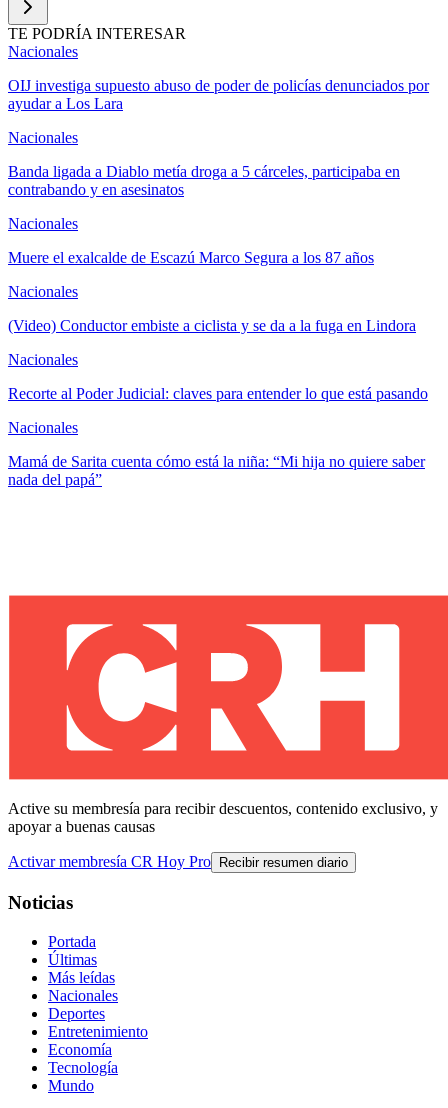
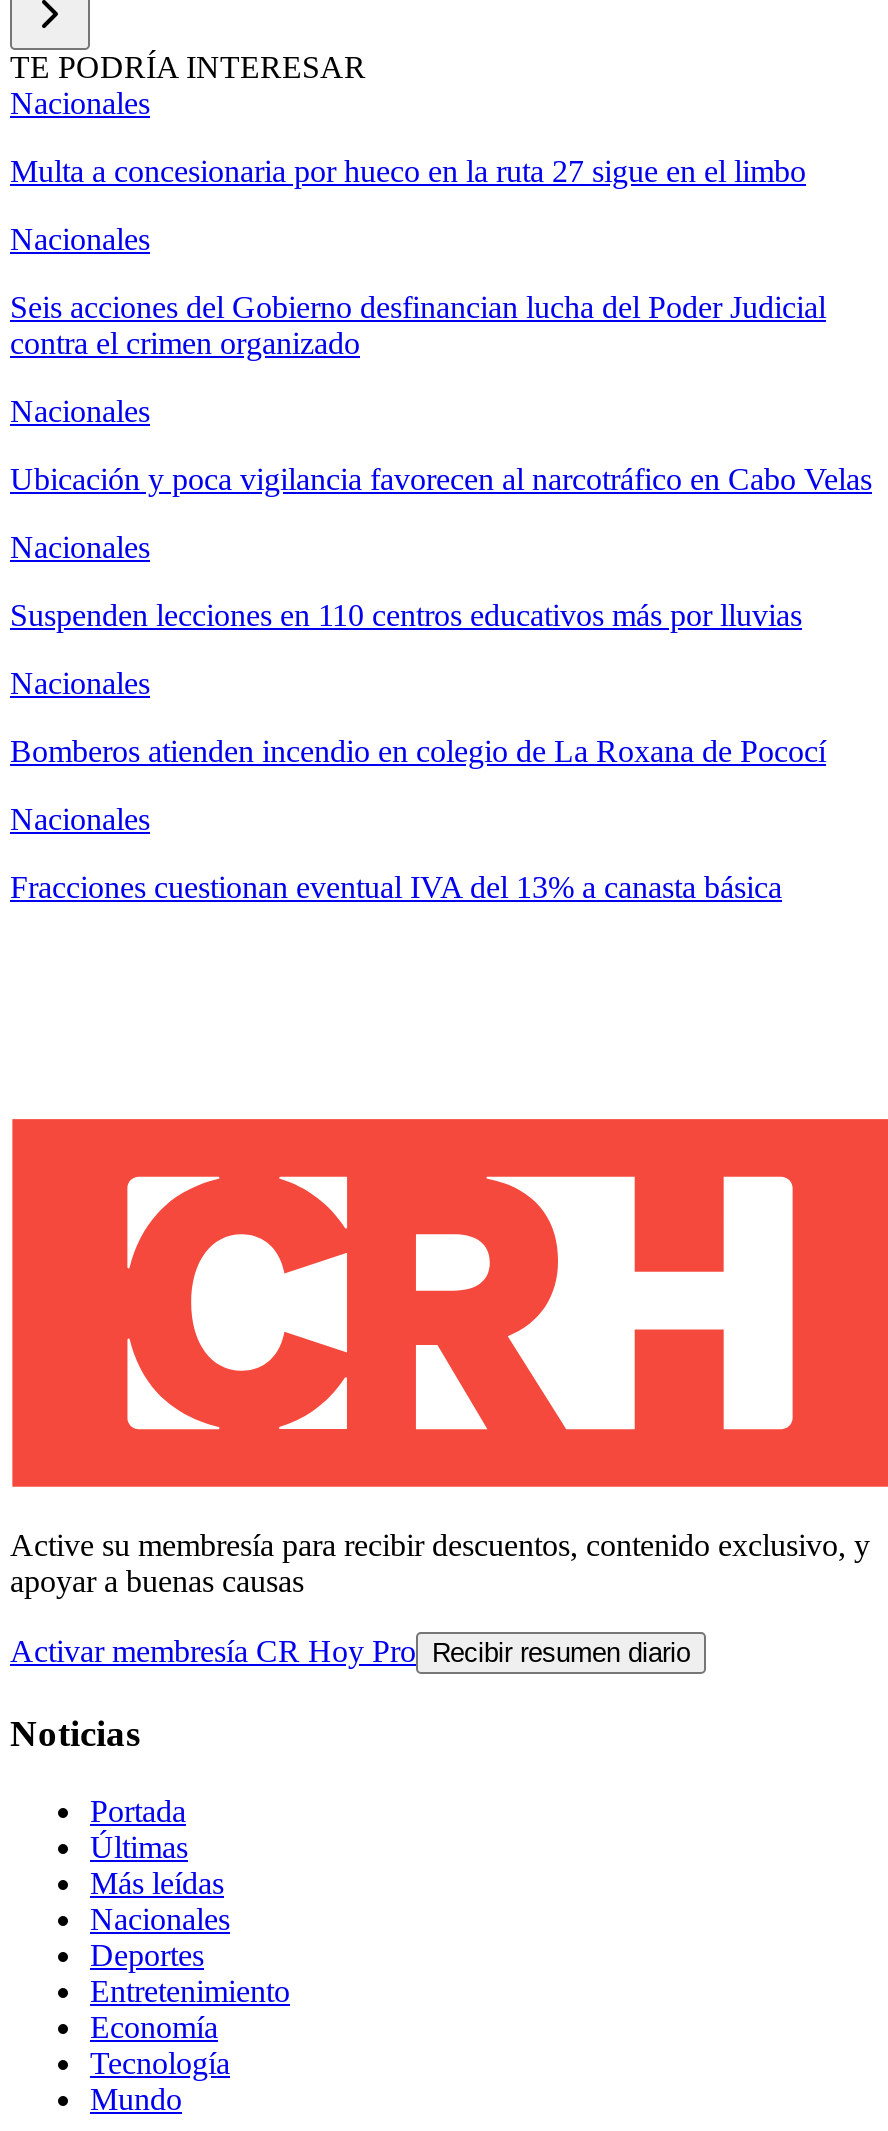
- OIJ investiga supuesto abuso de poder de policías denunciados por
- ayudar a Los Lara
+ Multa a concesionaria por hueco en la ruta 27 sigue en el limbo

- Banda ligada a Diablo metía droga a 5 cárceles, participaba en
- contrabando y en asesinatos
+ Seis acciones del Gobierno desfinancian lucha del Poder Judicial
+ contra el crimen organizado

- Muere el exalcalde de Escazú Marco Segura a los 87 años
+ Ubicación y poca vigilancia favorecen al narcotráfico en Cabo Velas

- (Video) Conductor embiste a ciclista y se da a la fuga en Lindora
+ Suspenden lecciones en 110 centros educativos más por lluvias

- Recorte al Poder Judicial: claves para entender lo que está pasando
+ Bomberos atienden incendio en colegio de La Roxana de Pococí

- Mamá de Sarita cuenta cómo está la niña: “Mi hija no quiere saber
- nada del papá”
+ Fracciones cuestionan eventual IVA del 13% a canasta básica
